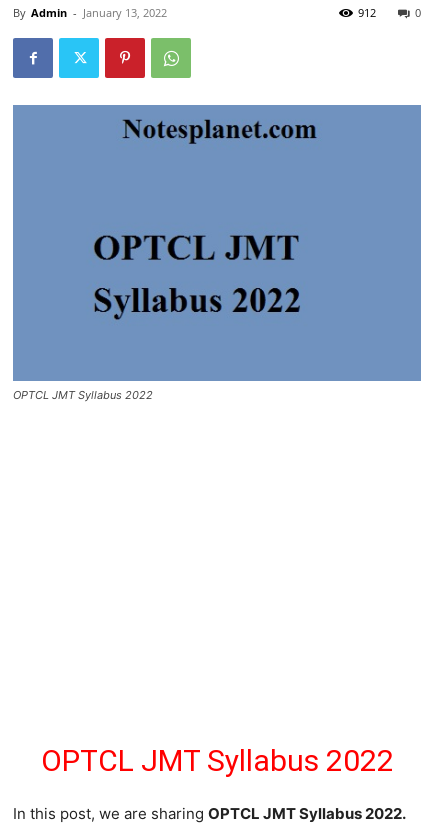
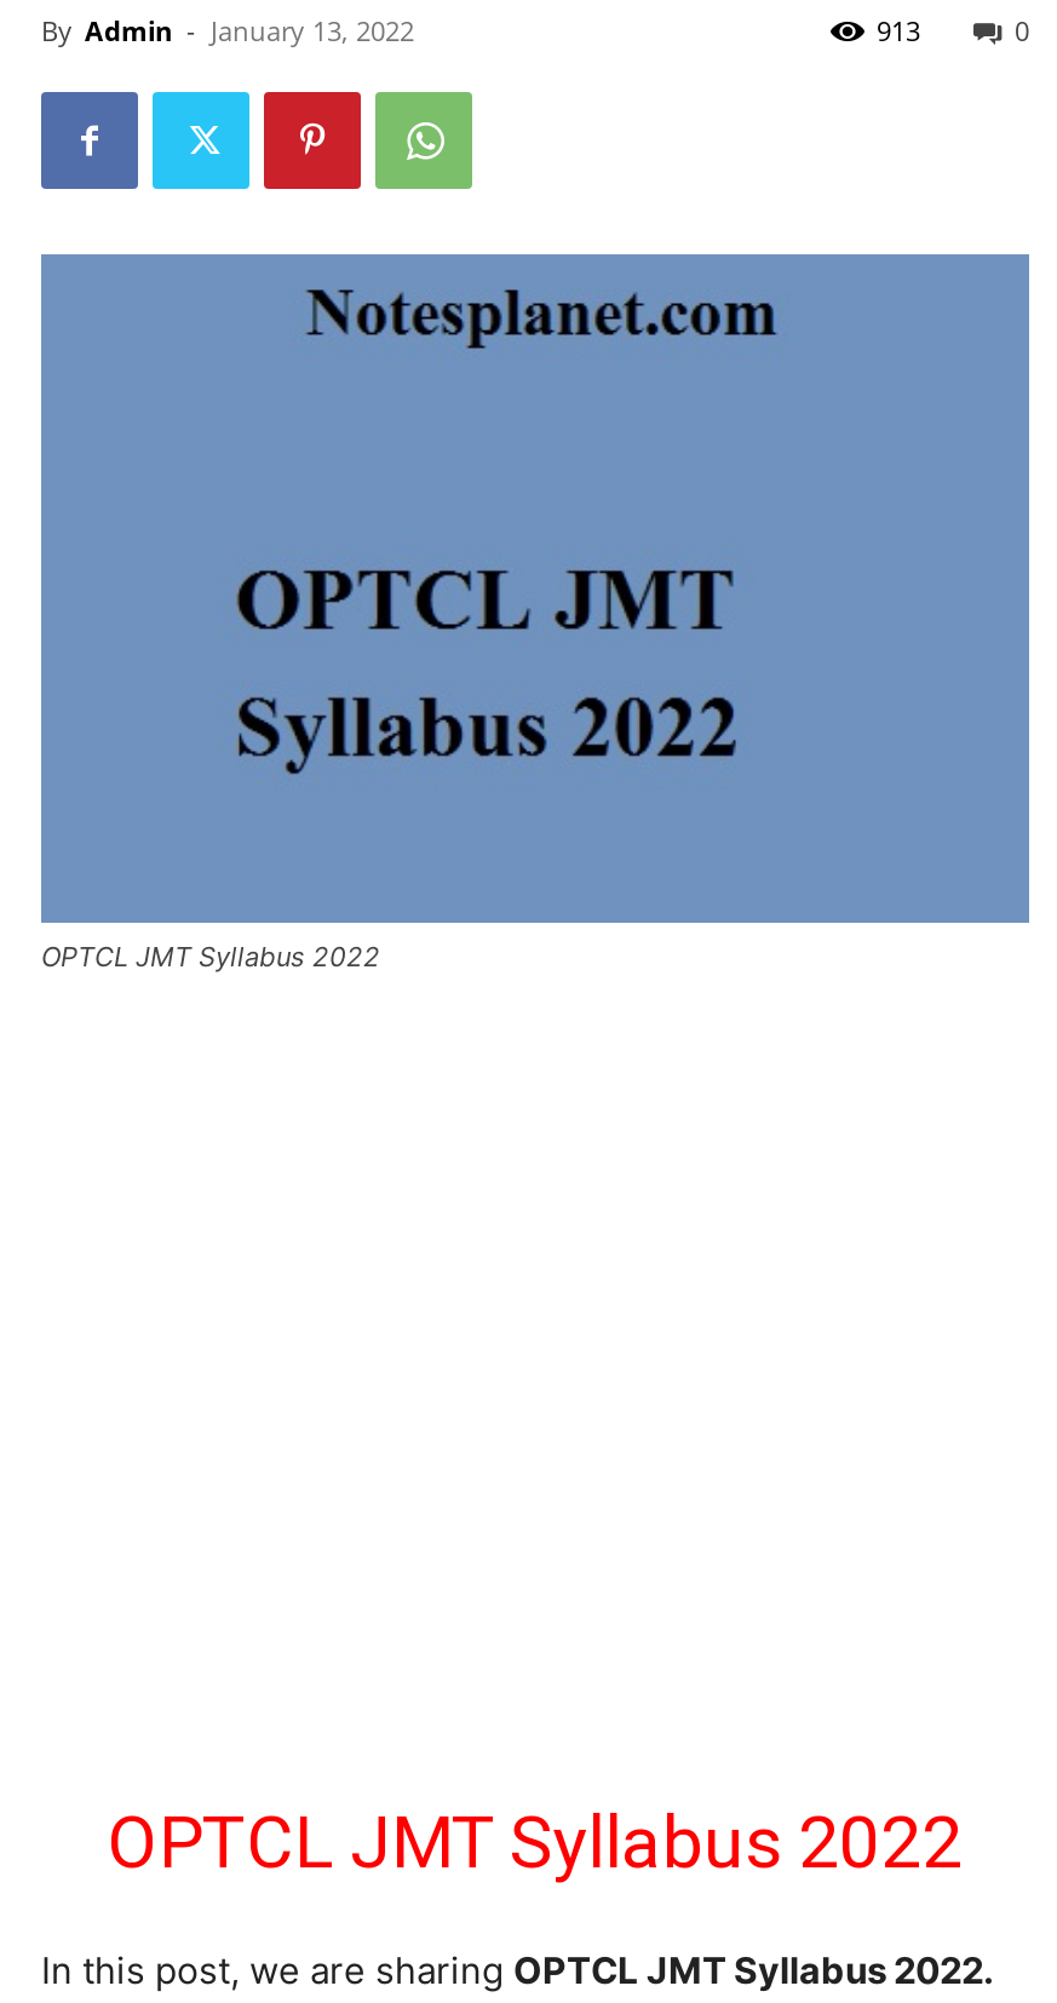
- 912
+ 913
